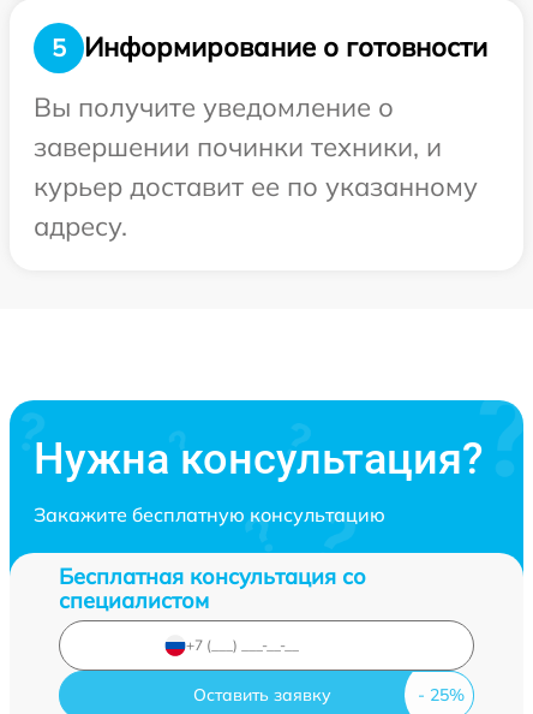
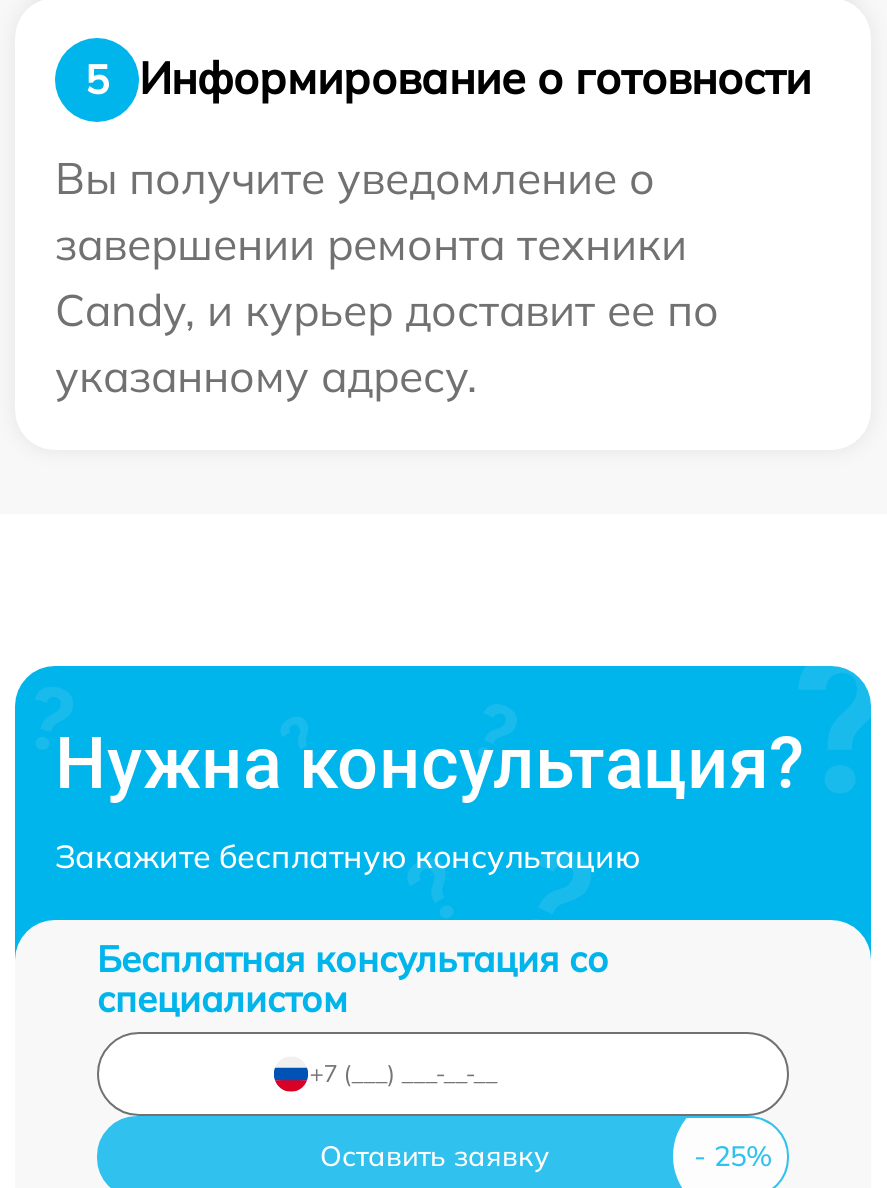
- завершении починки техники, и
- курьер доставит ее по указанному
- адресу.
+ завершении ремонта техники
+ Candy, и курьер доставит ее по
+ указанному адресу.
